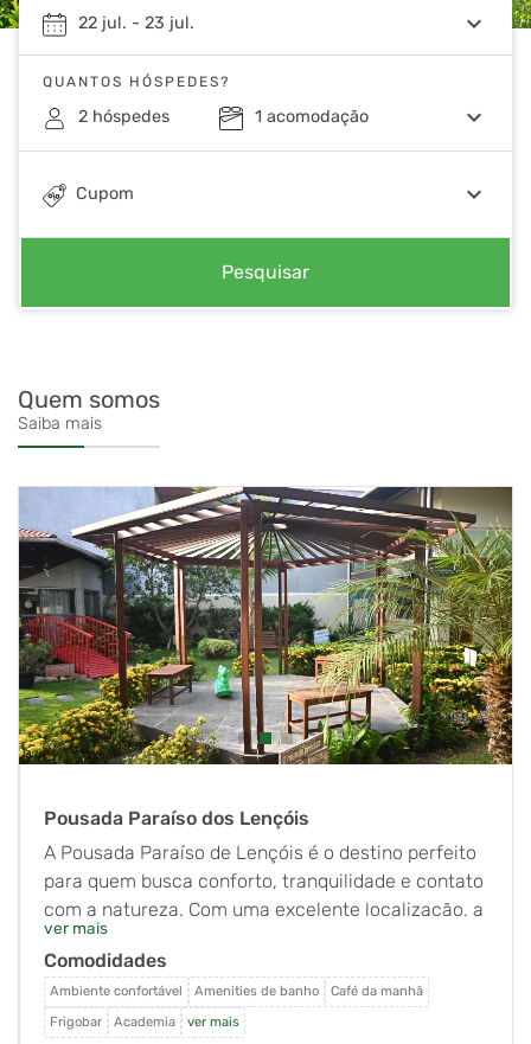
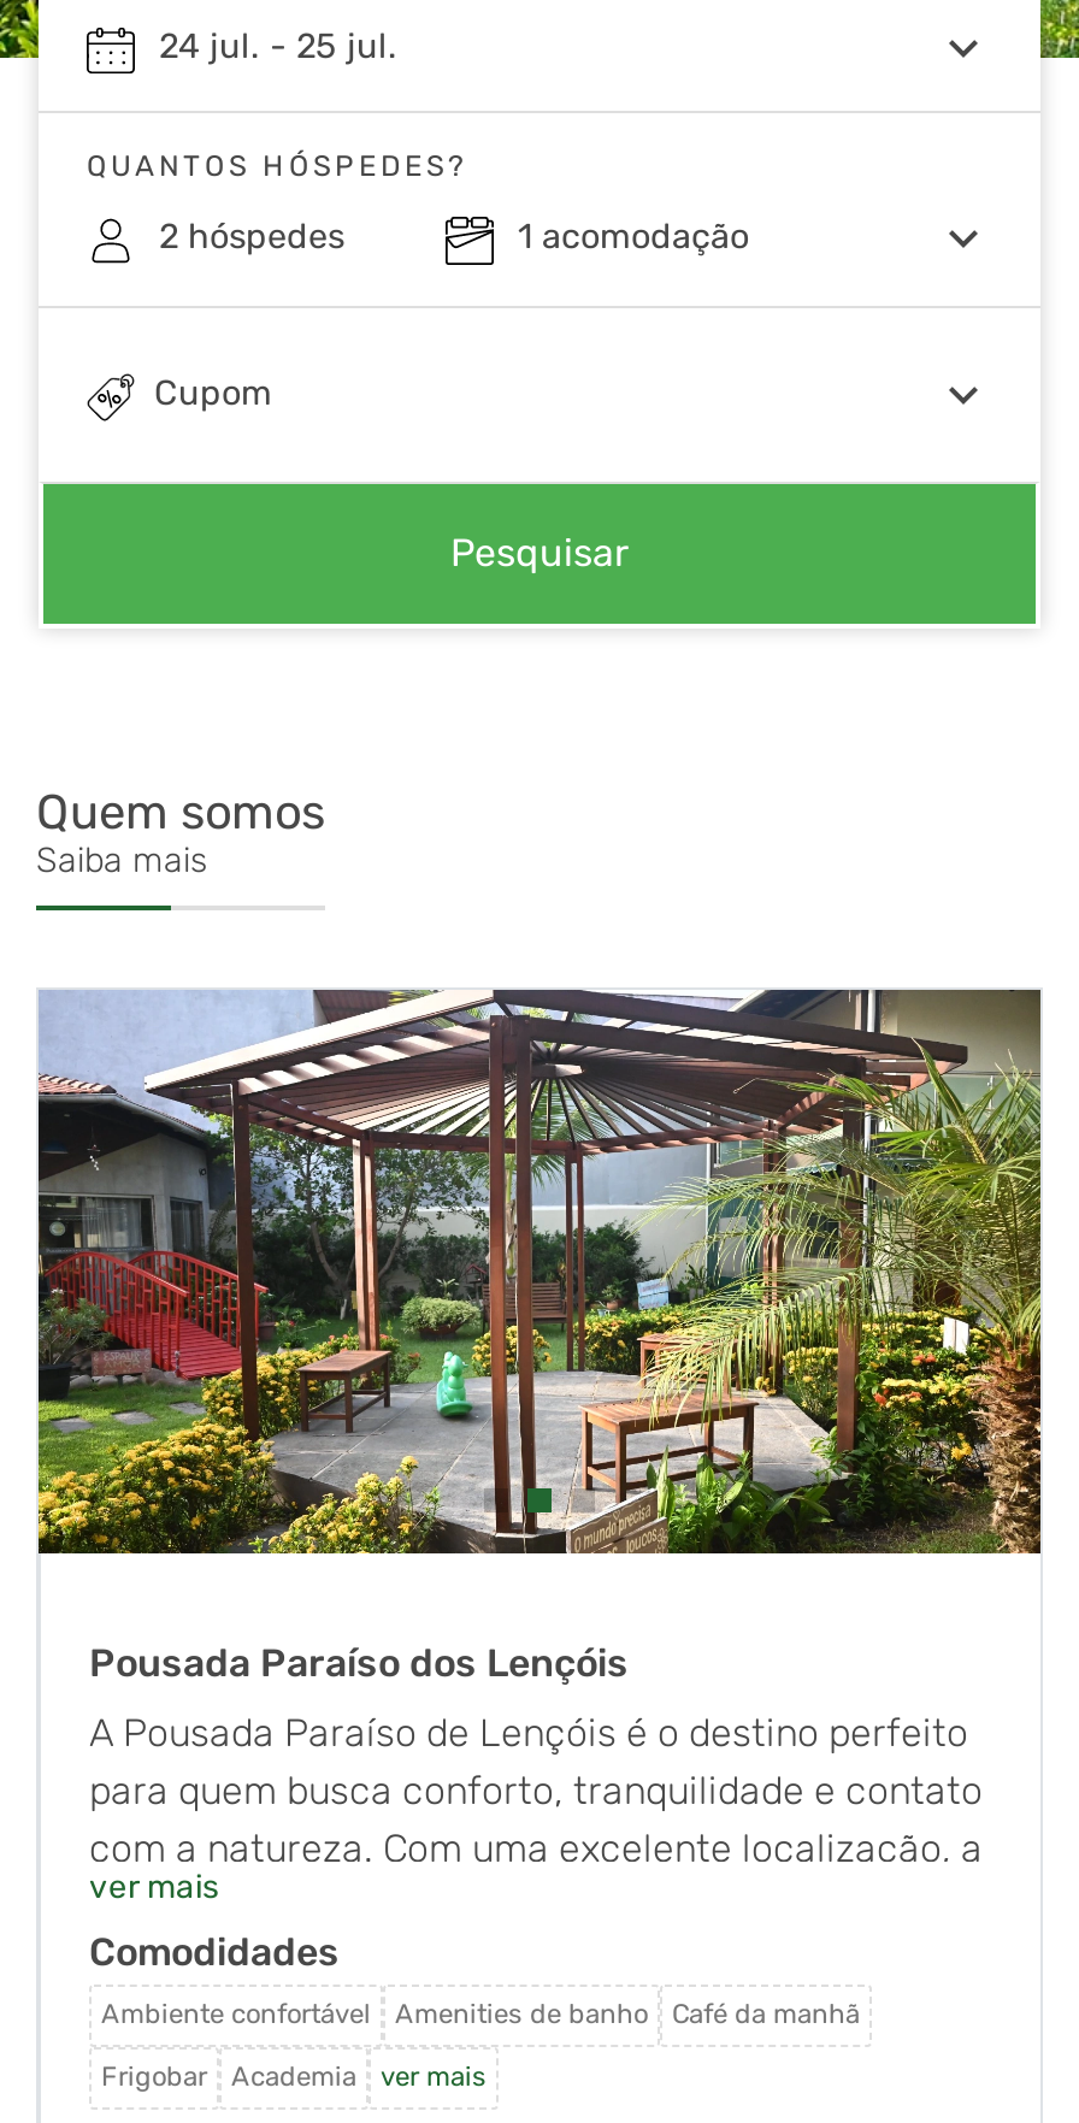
- 22 jul. - 23 jul.
+ 24 jul. - 25 jul.
